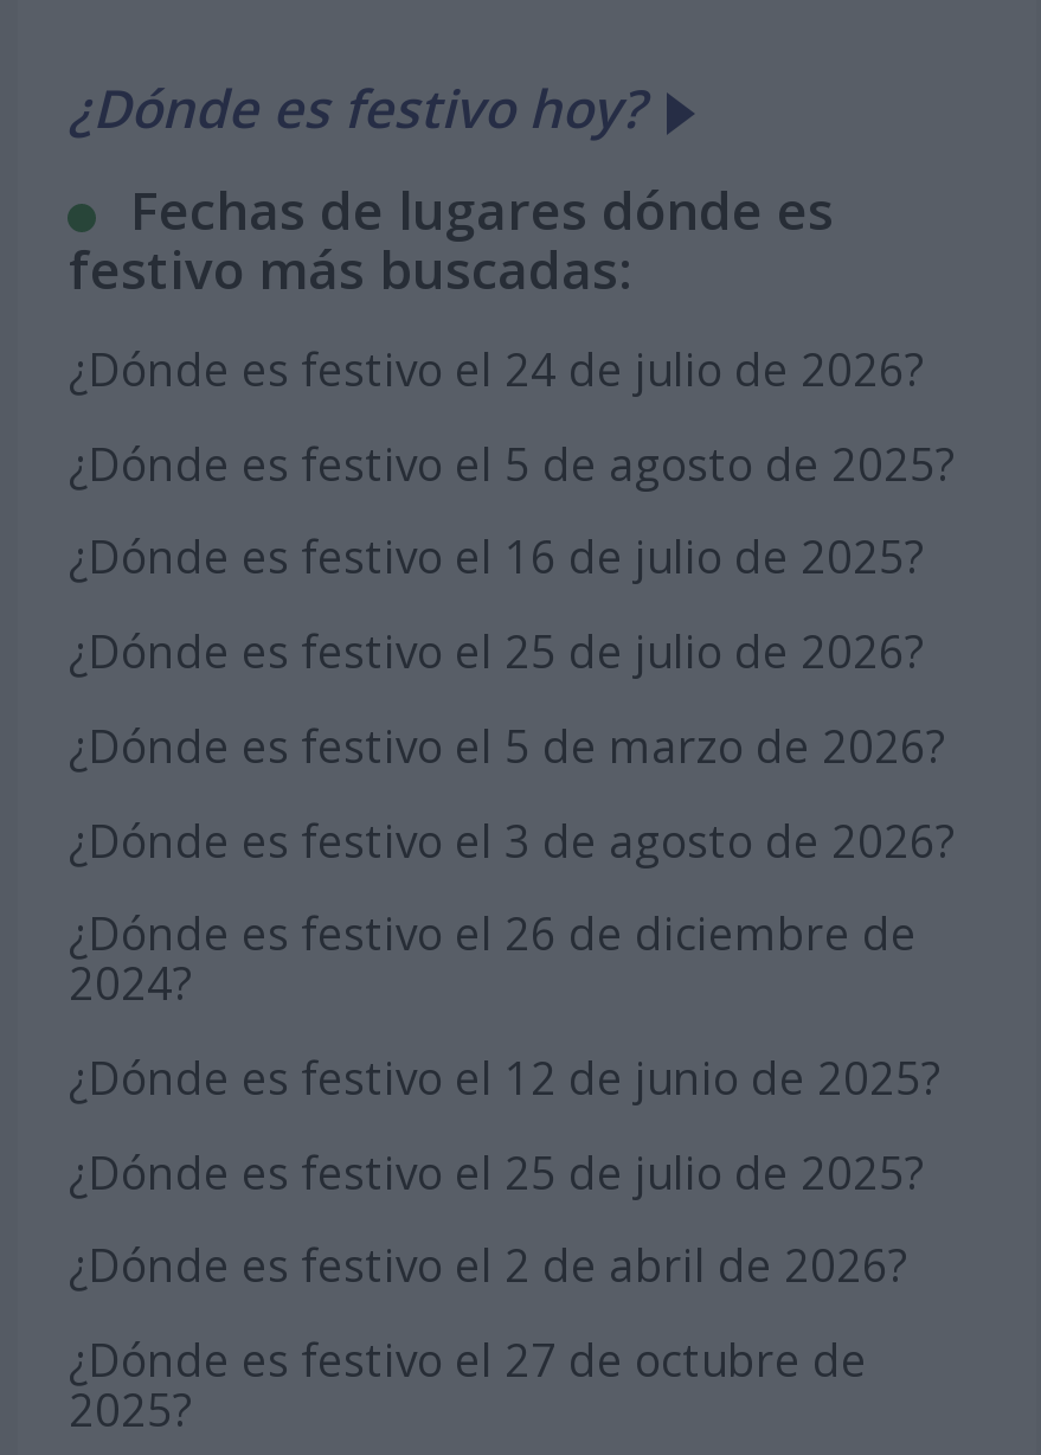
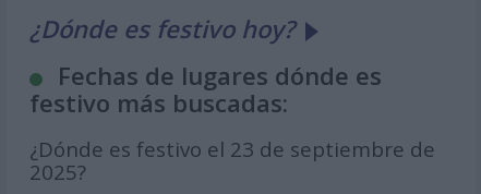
- ¿Dónde es festivo el 24 de julio de 2026?
- ¿Dónde es festivo el 5 de agosto de 2025?
- ¿Dónde es festivo el 16 de julio de 2025?
- ¿Dónde es festivo el 25 de julio de 2026?
- ¿Dónde es festivo el 5 de marzo de 2026?
- ¿Dónde es festivo el 3 de agosto de 2026?
- ¿Dónde es festivo el 26 de diciembre de
- 2024?
- ¿Dónde es festivo el 12 de junio de 2025?
- ¿Dónde es festivo el 25 de julio de 2025?
- ¿Dónde es festivo el 2 de abril de 2026?
- ¿Dónde es festivo el 27 de octubre de
+ ¿Dónde es festivo el 23 de septiembre de
